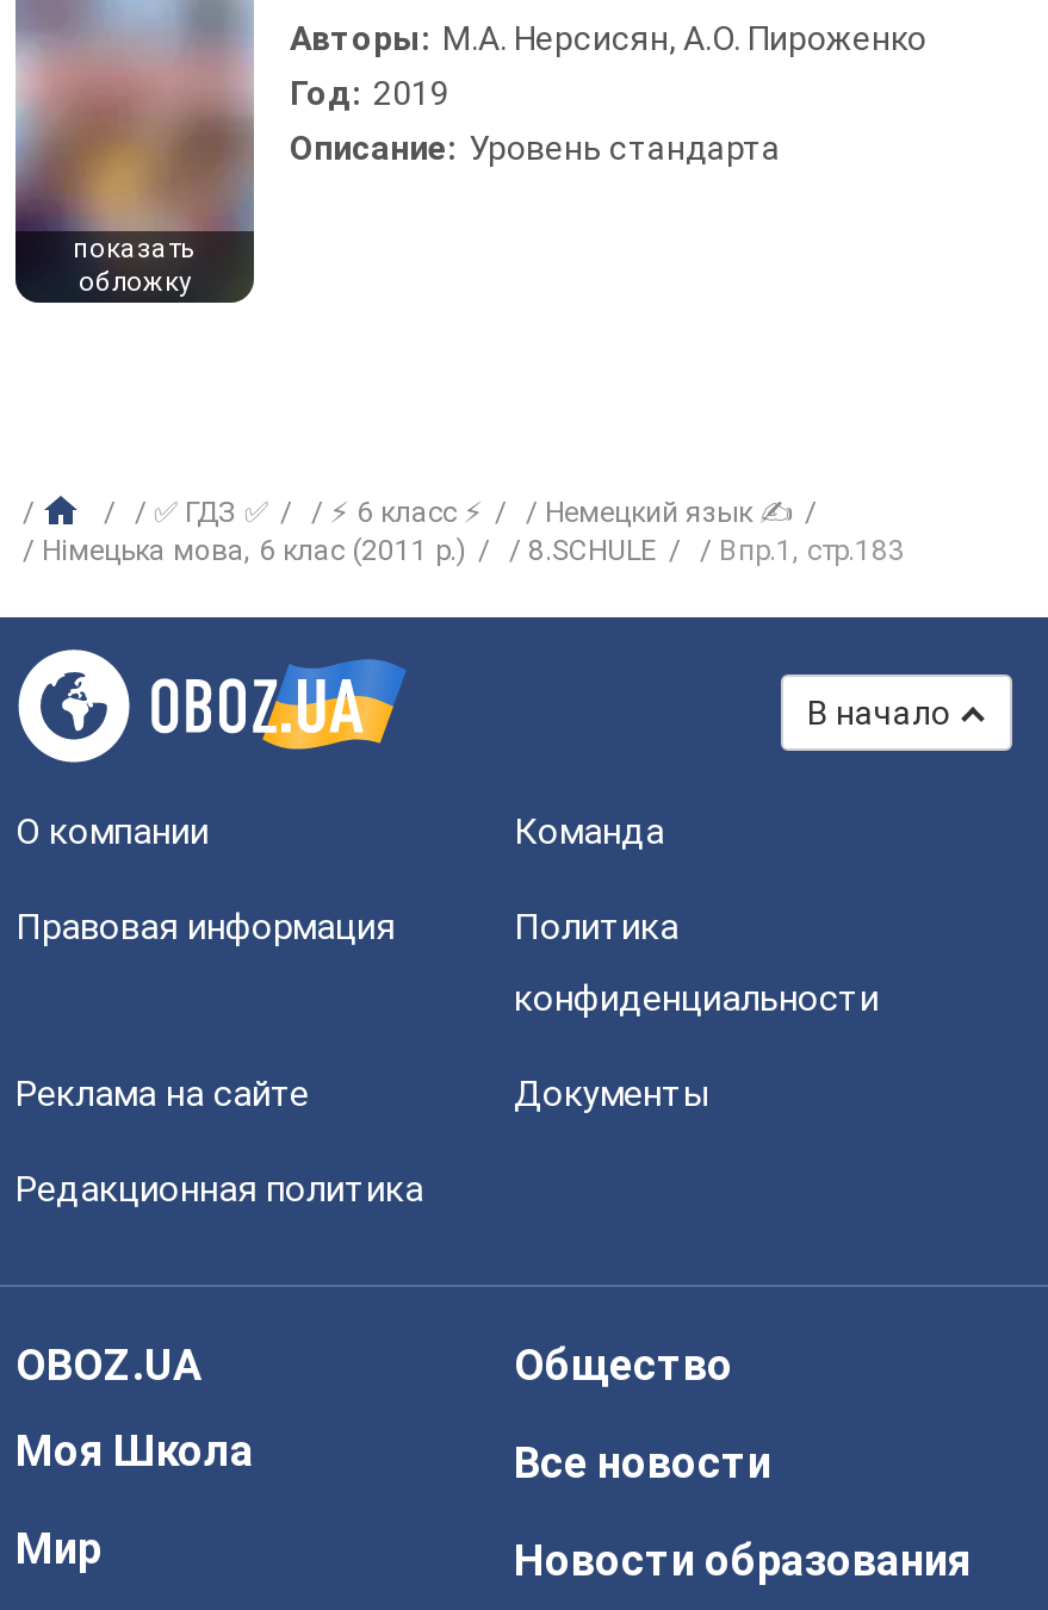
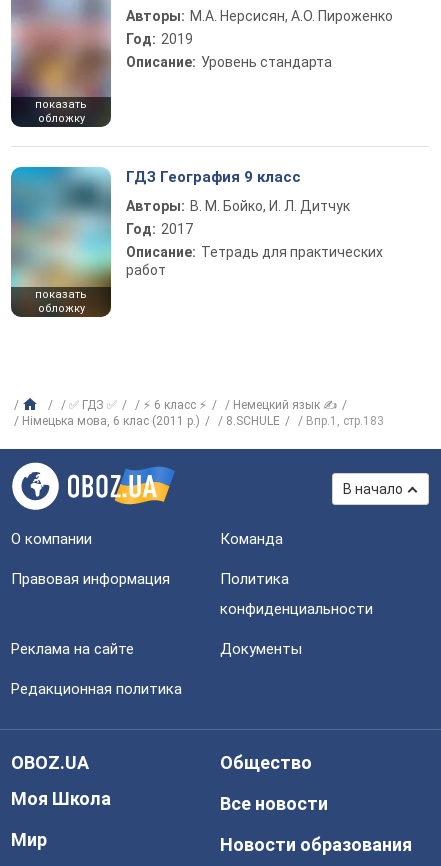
+ [image]
+ показать
+ обложку

+ ГДЗ География 9 класс
+ Авторы: В. М. Бойко, И. Л. Дитчук
+ Год: 2017
+ Описание: Тетрадь для практических
+ работ
